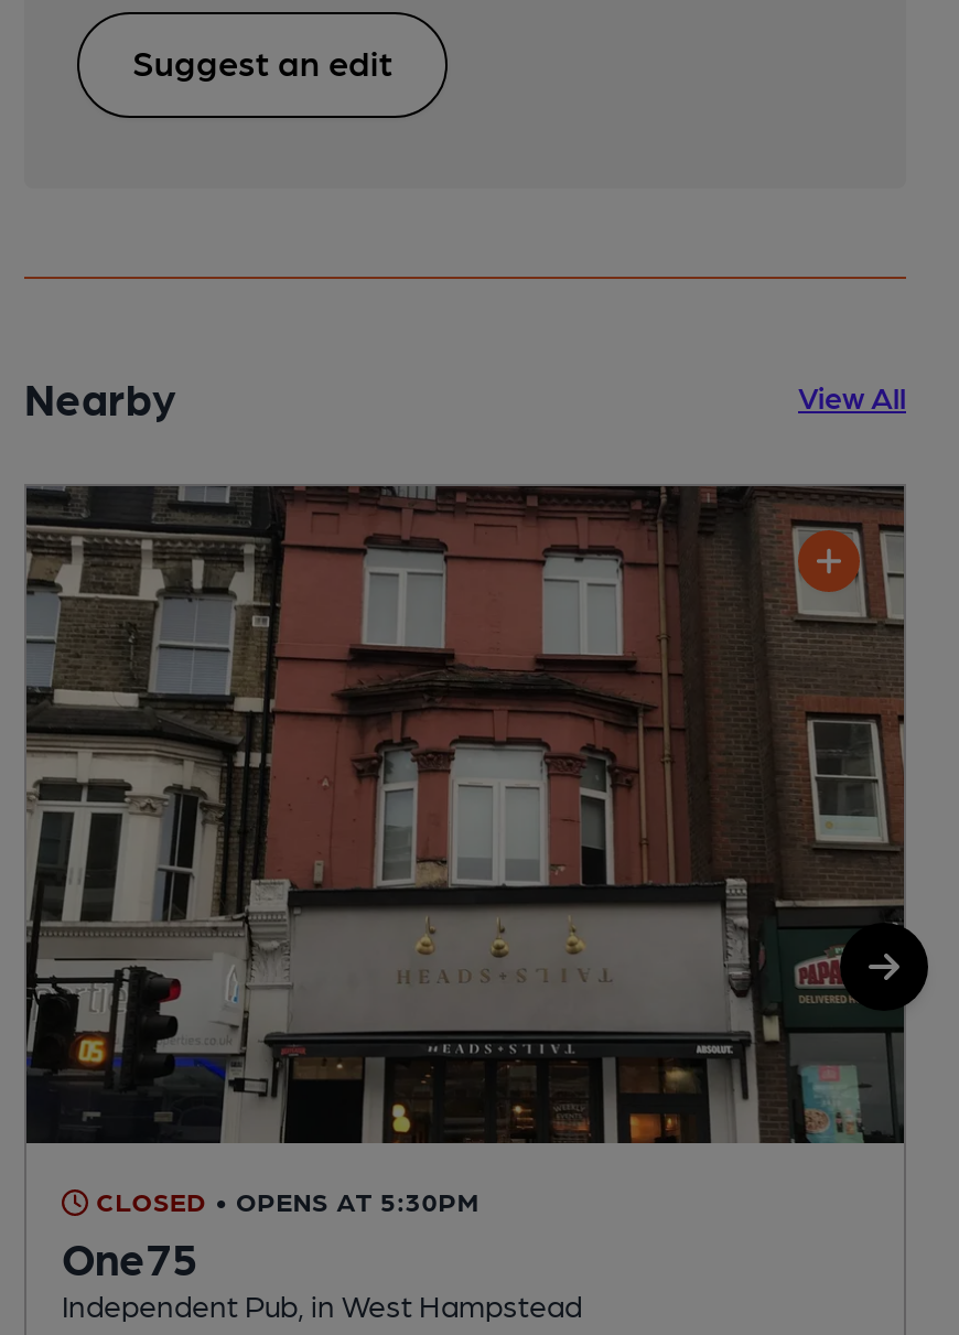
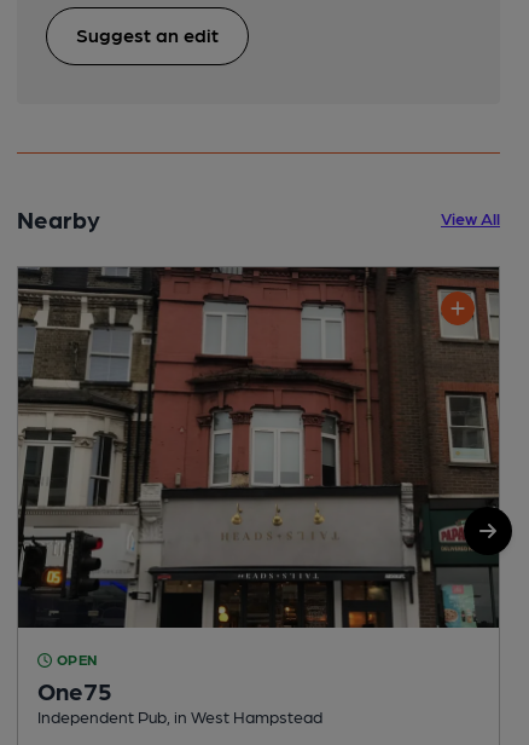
- CLOSED • OPENS AT 5:30PM
+ OPEN
